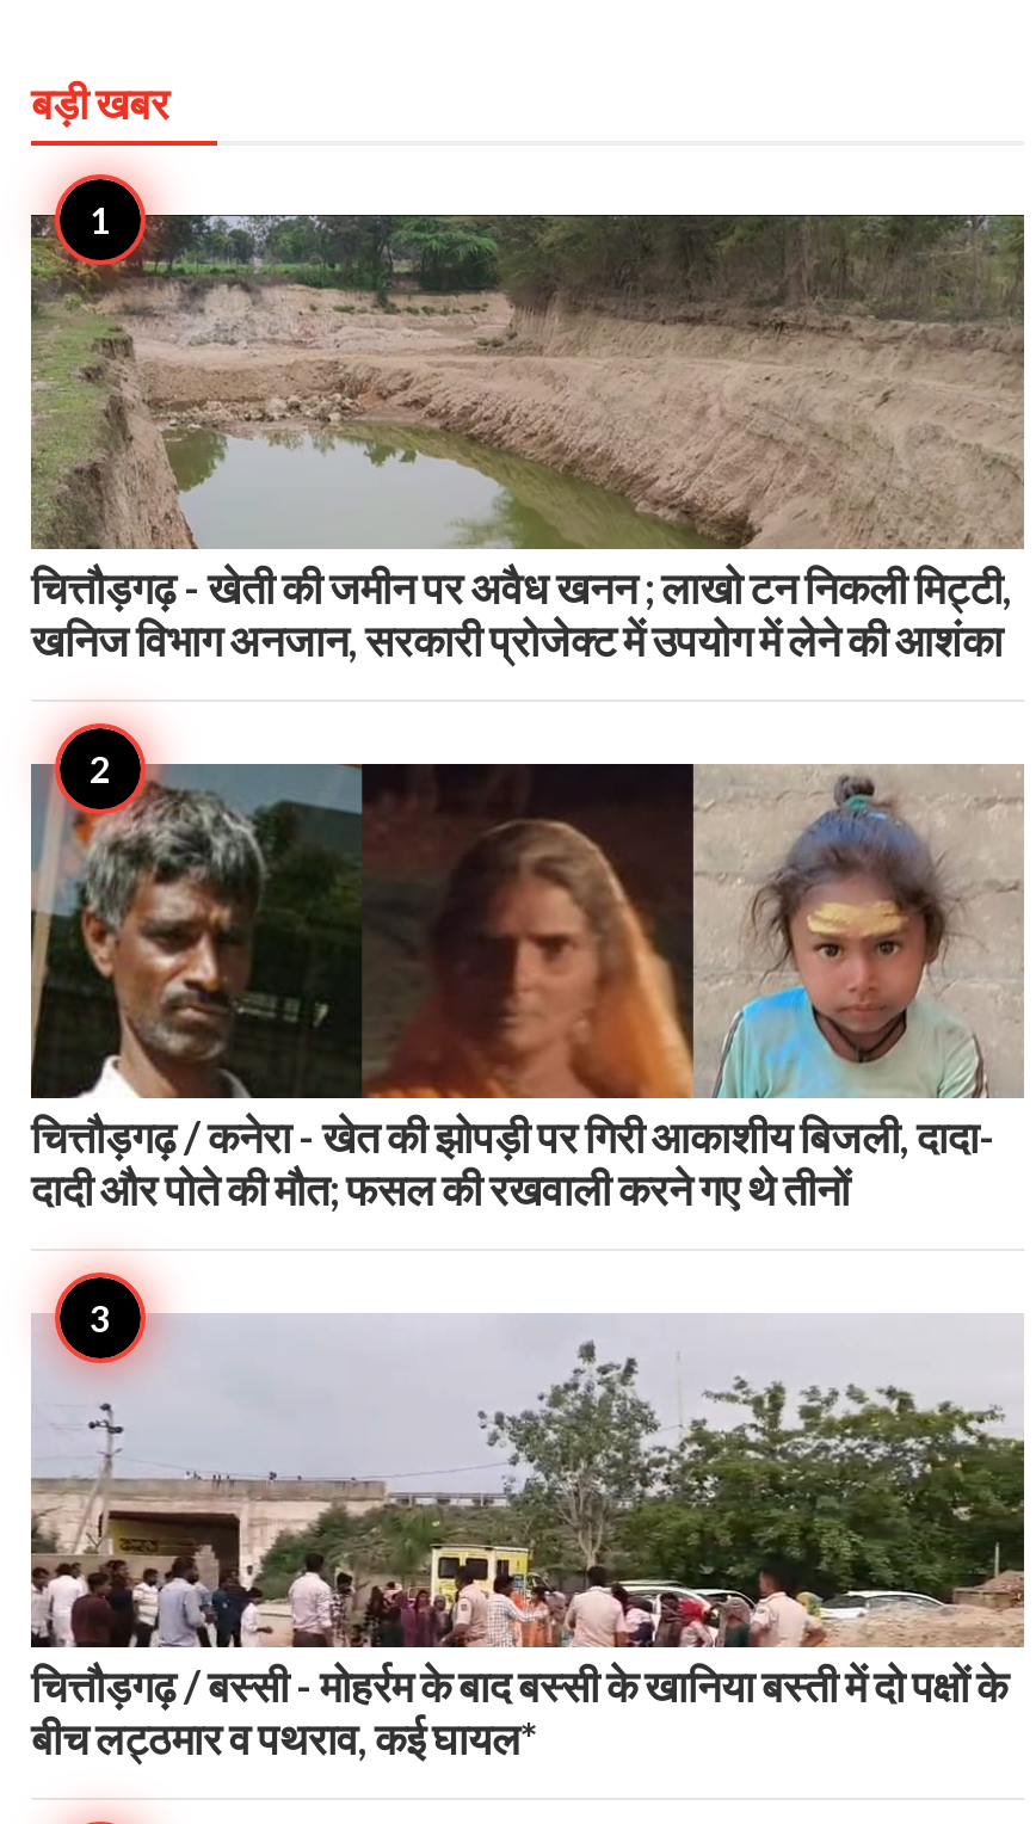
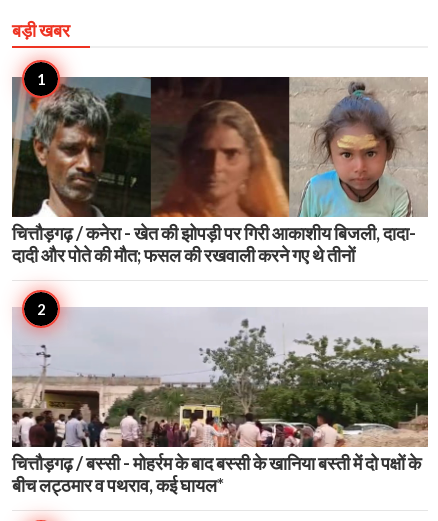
- [image]
- चित्तौड़गढ़ - खेती की जमीन पर अवैध खनन ; लाखो टन निकली मिट्टी,
- खनिज विभाग अनजान, सरकारी प्रोजेक्ट में उपयोग में लेने की आशंका
